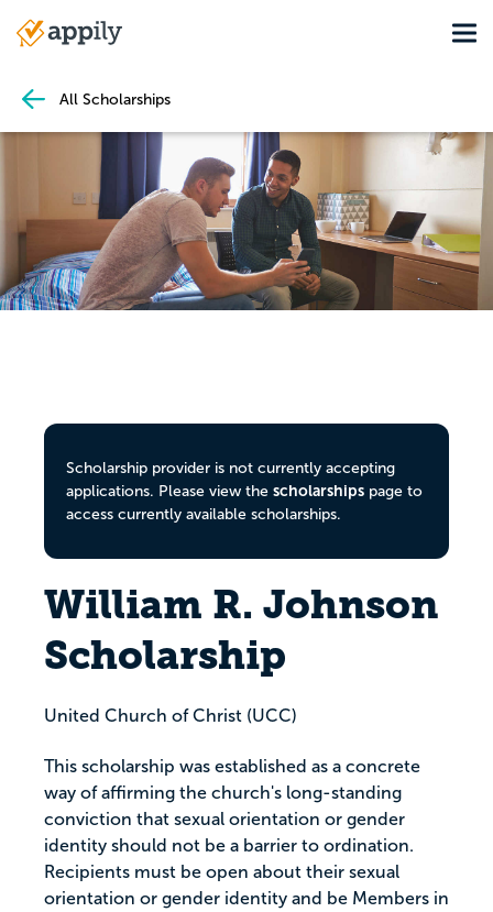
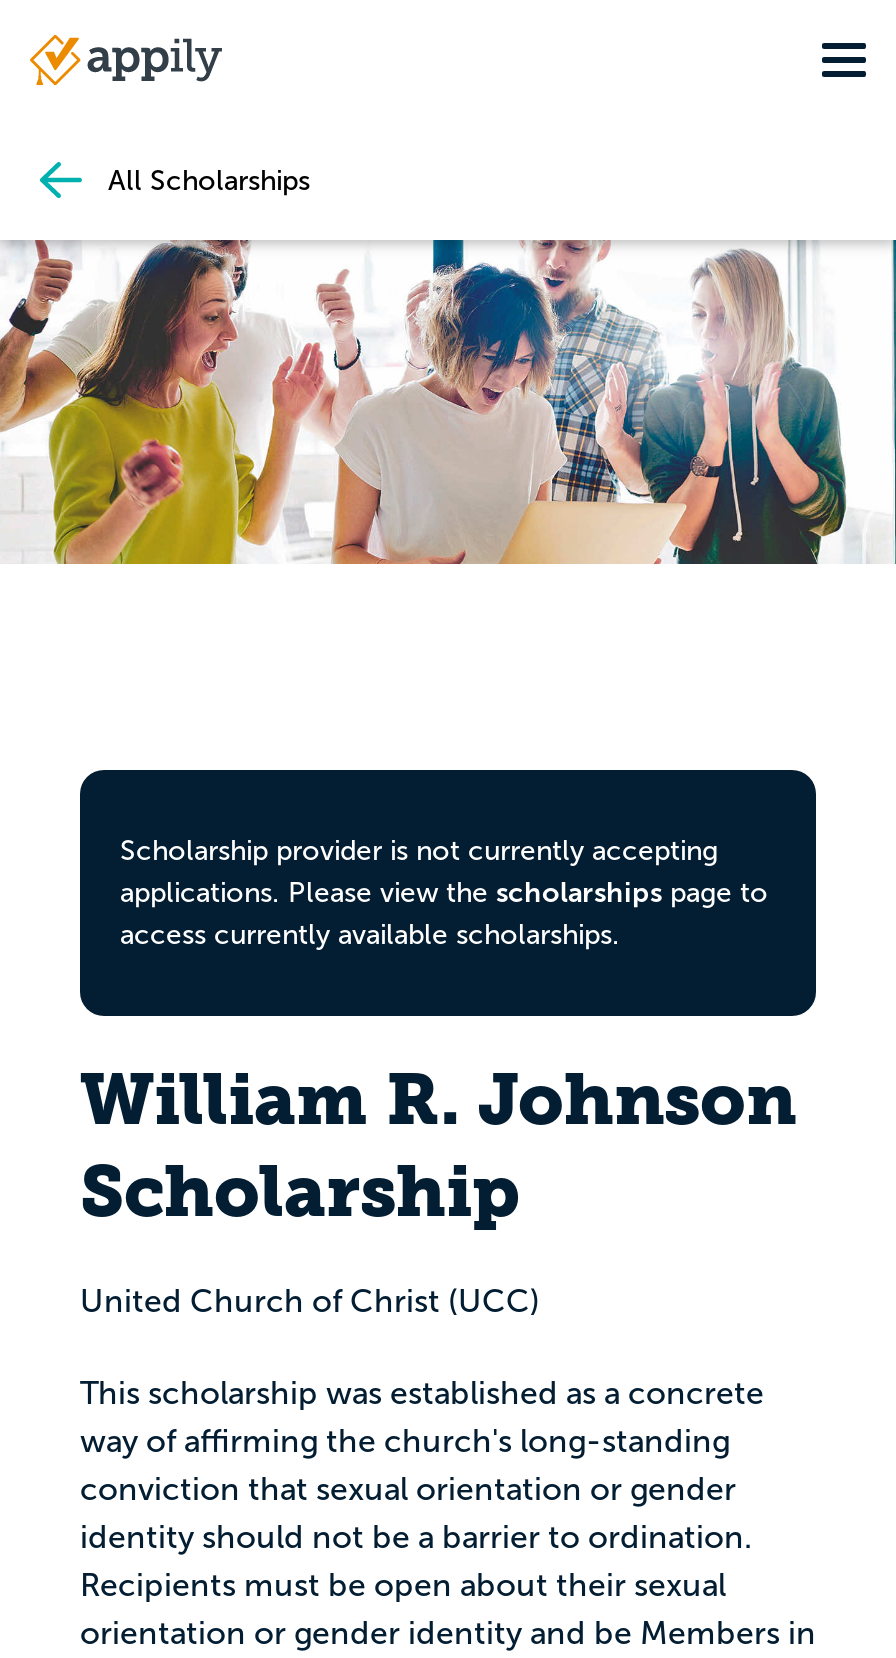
- [image]
+ [image]
